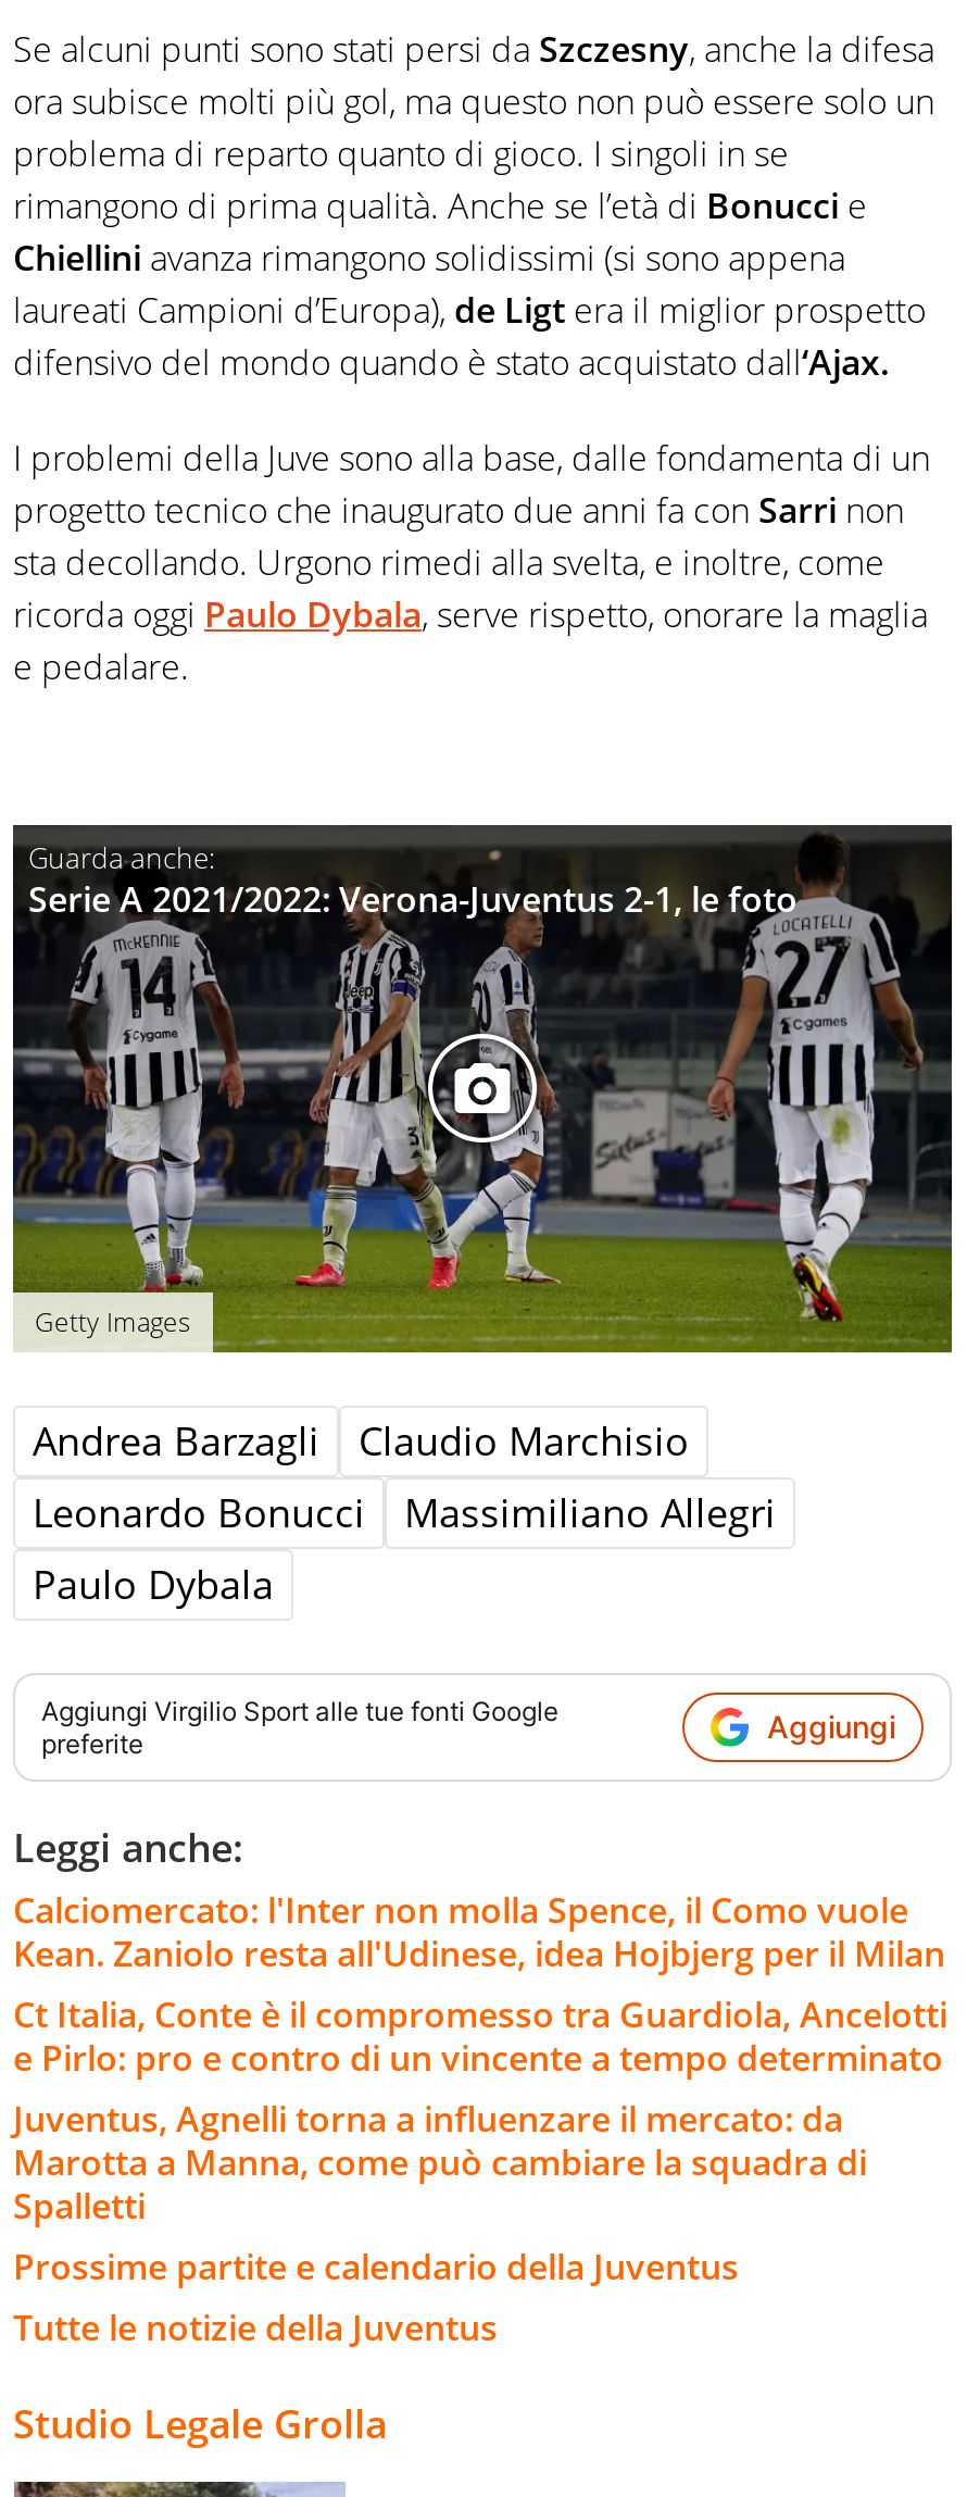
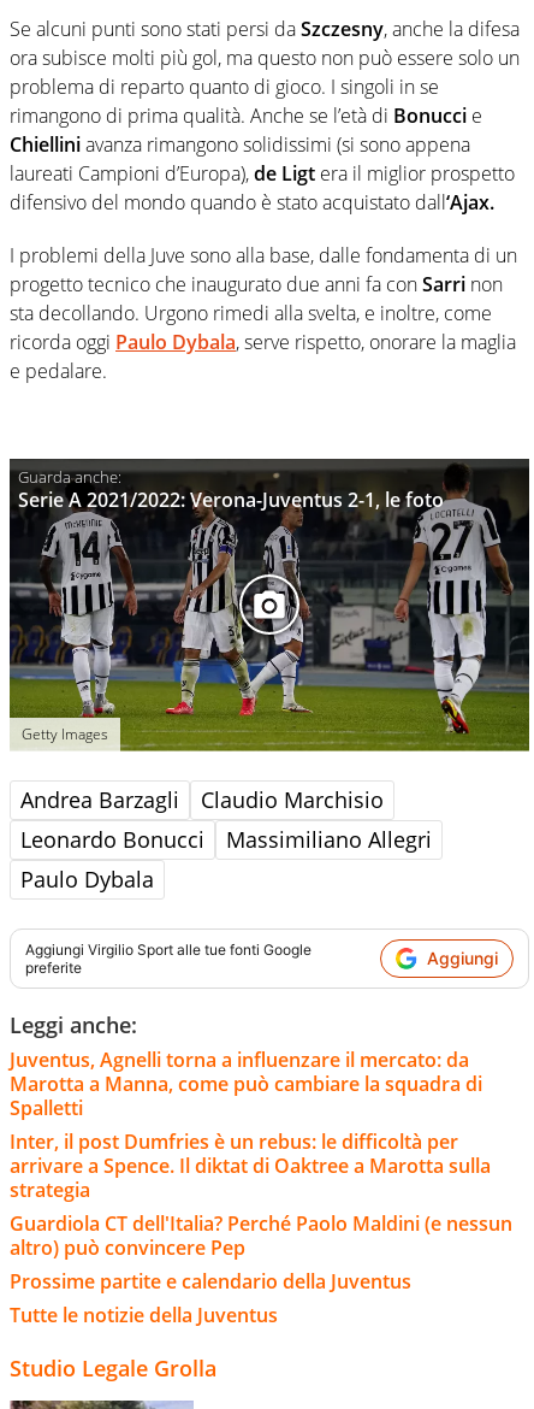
- Calciomercato: l'Inter non molla Spence, il Como vuole
- Kean. Zaniolo resta all'Udinese, idea Hojbjerg per il Milan
- Ct Italia, Conte è il compromesso tra Guardiola, Ancelotti
- e Pirlo: pro e contro di un vincente a tempo determinato

moved up: Juventus, Agnelli torna a influenzare il mercato: da | Marotta a Manna, come può cambiare la squadra di | Spalletti

+ Inter, il post Dumfries è un rebus: le difficoltà per
+ arrivare a Spence. Il diktat di Oaktree a Marotta sulla
+ strategia
+ Guardiola CT dell'Italia? Perché Paolo Maldini (e nessun
+ altro) può convincere Pep
